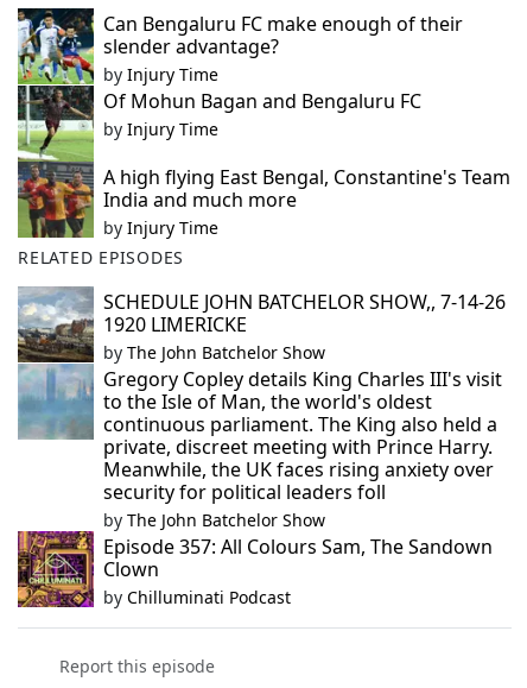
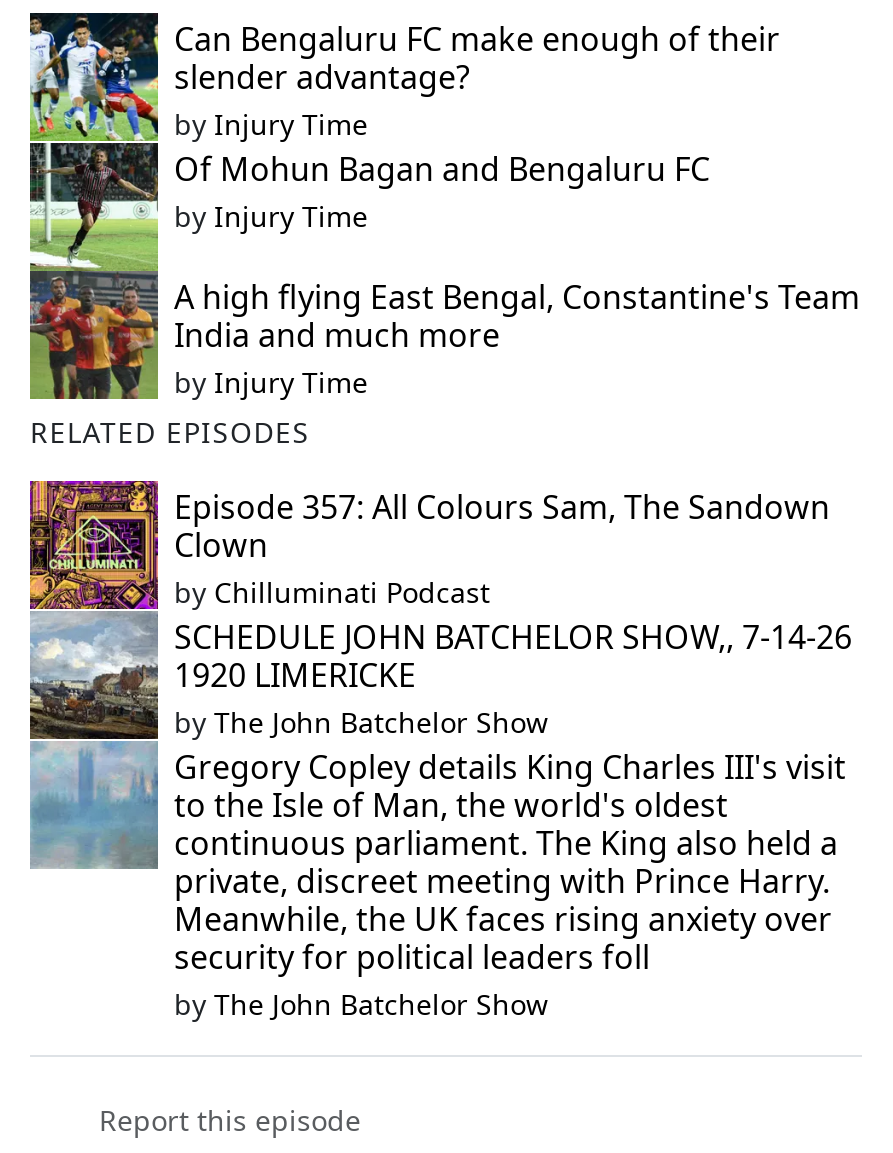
moved down: SCHEDULE JOHN BATCHELOR SHOW,, 7-14-26 | 1920 LIMERICKE | by The John Batchelor Show | ... | security for political leaders foll | by The John Batchelor Show

moved up: [image] | Episode 357: All Colours Sam, The Sandown | Clown | by Chilluminati Podcast
